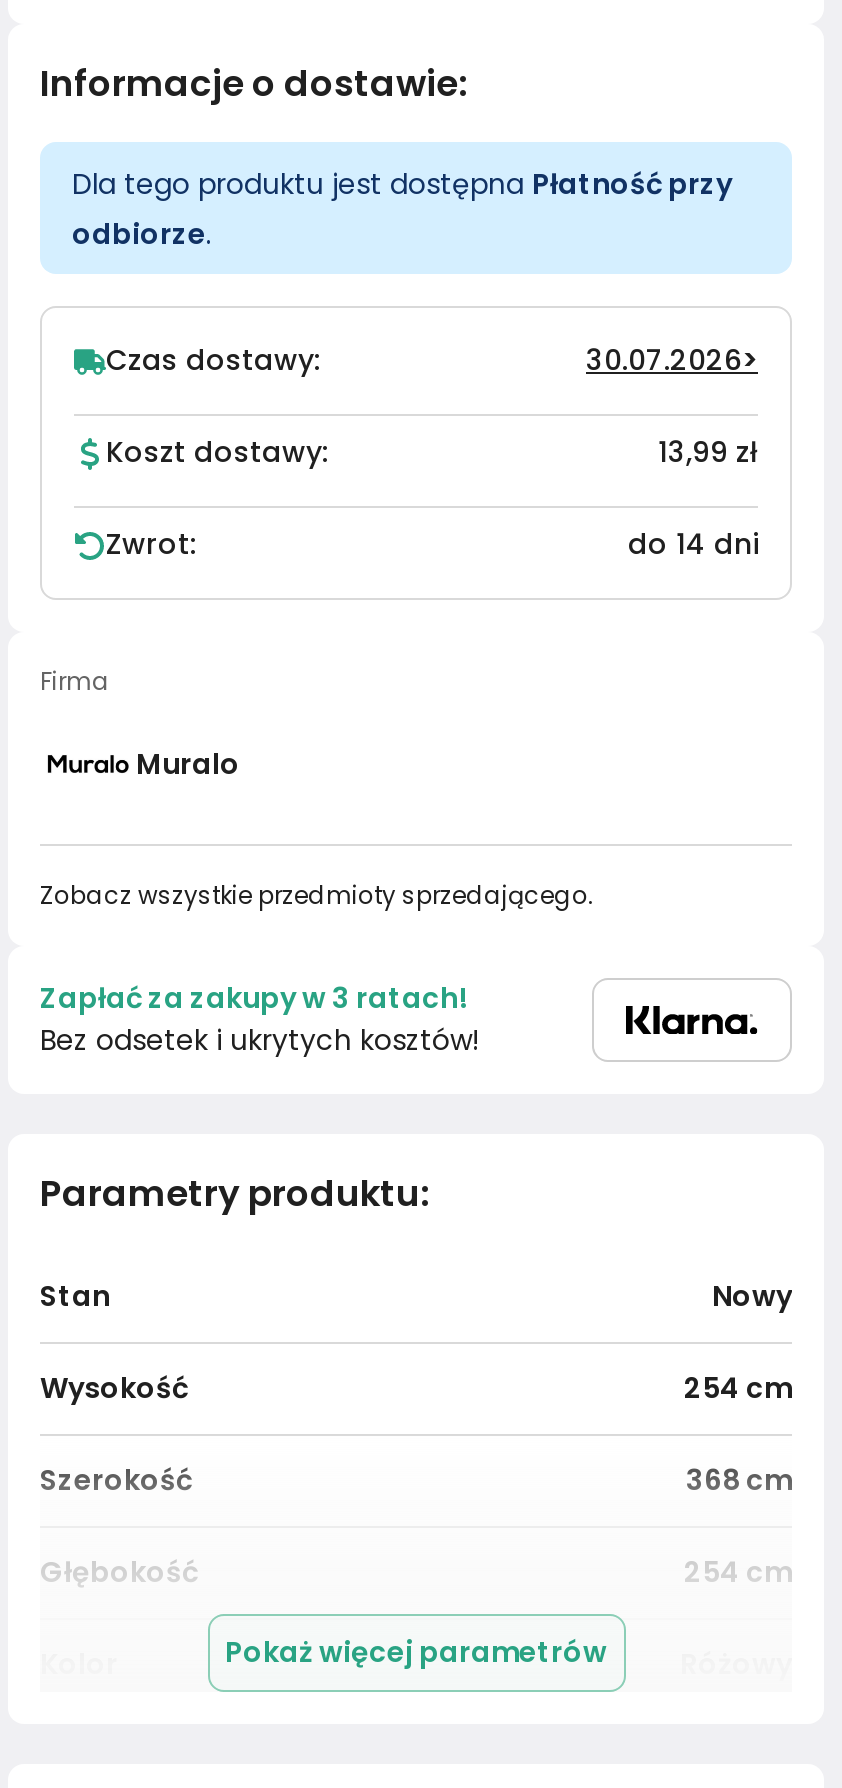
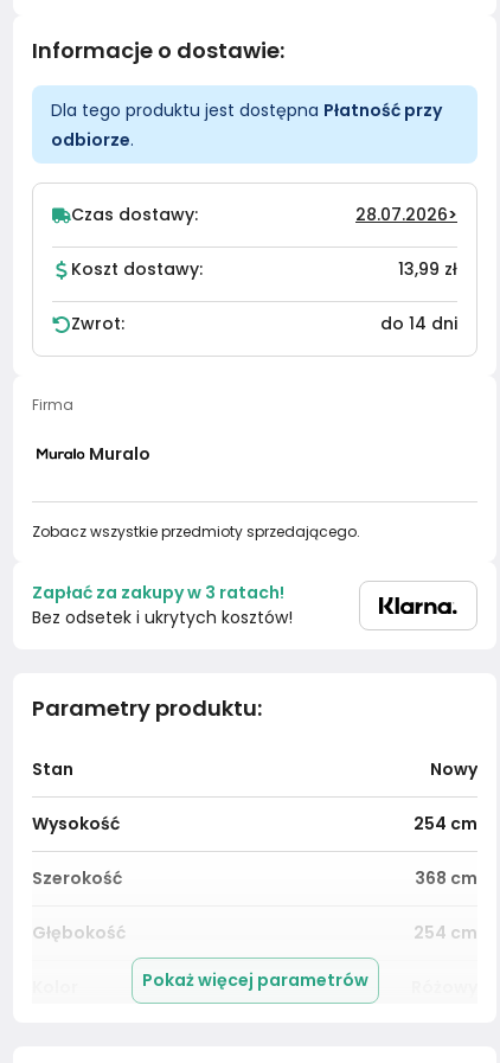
- 30.07.2026>
+ 28.07.2026>
